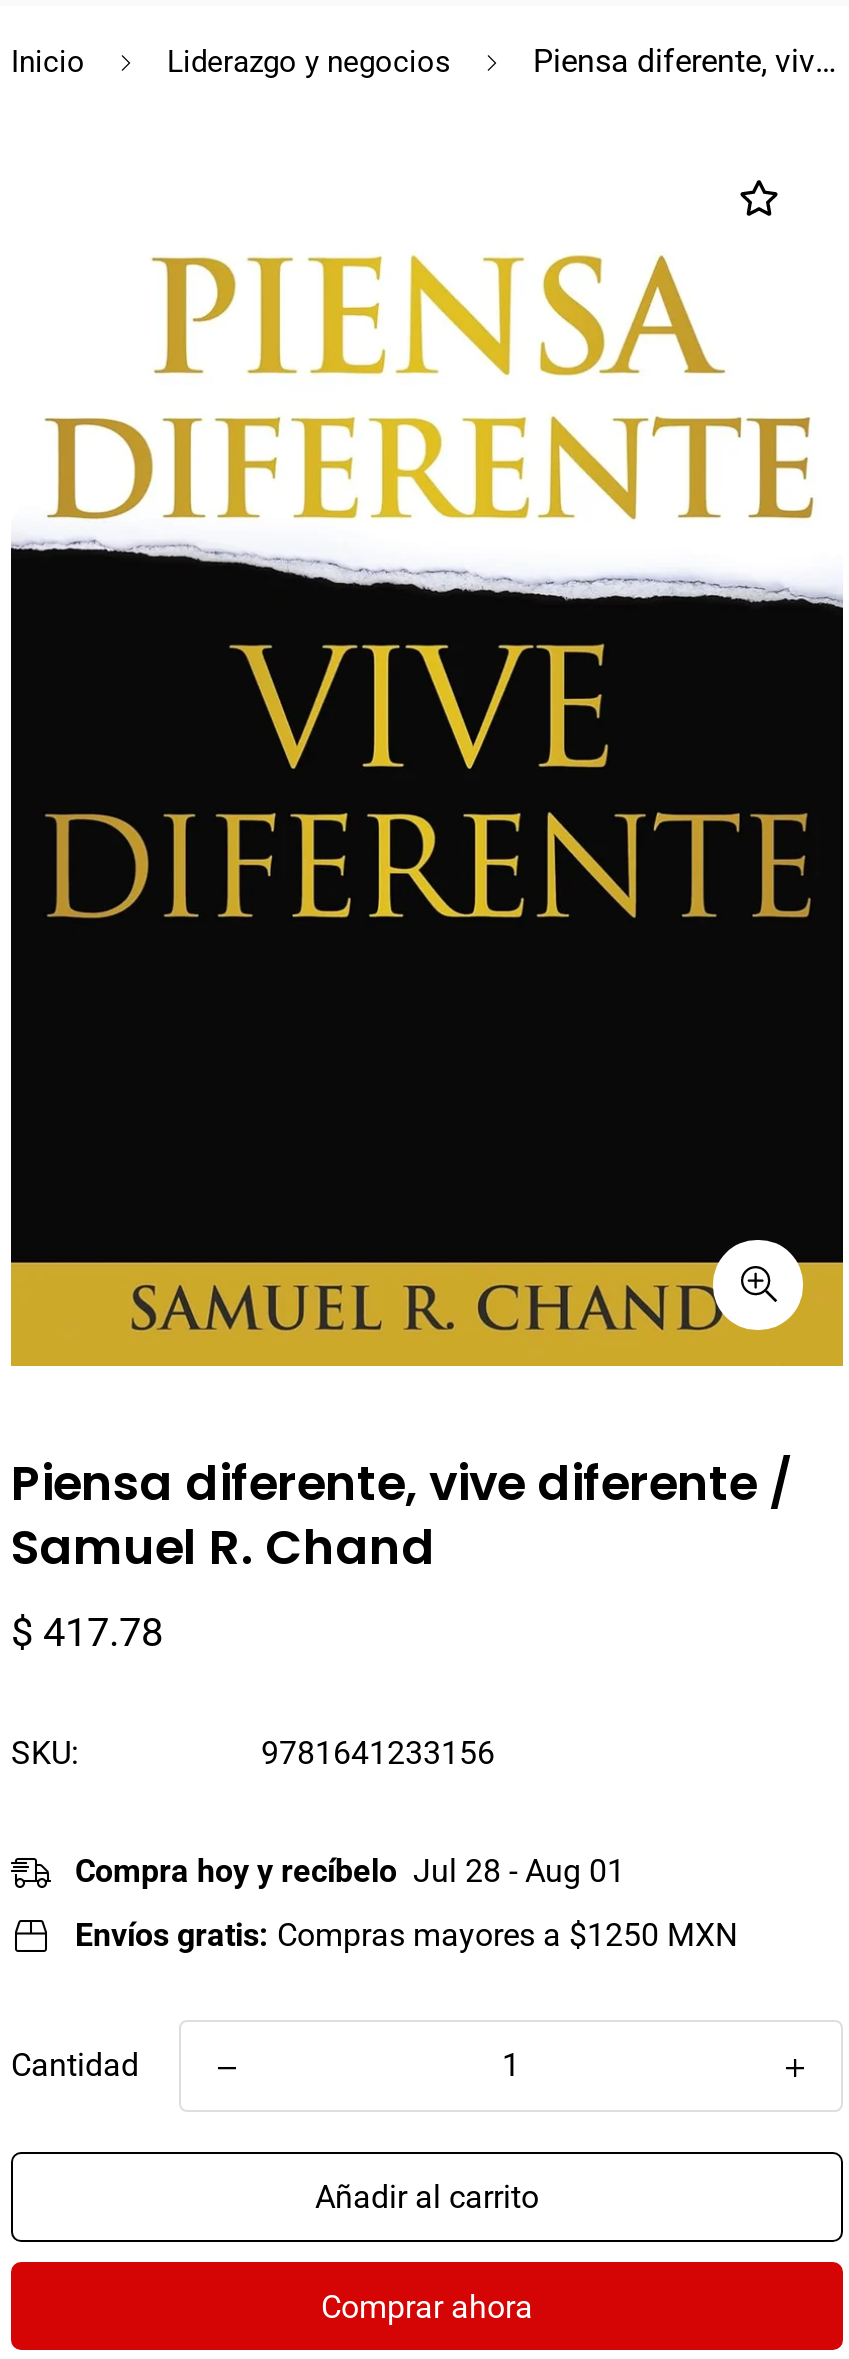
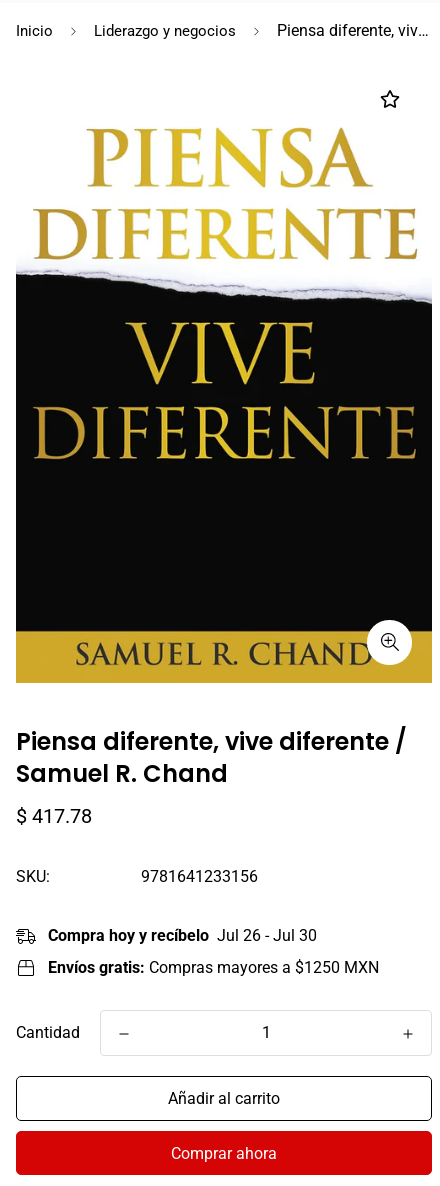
- Compra hoy y recíbelo Jul 28 - Aug 01
+ Compra hoy y recíbelo Jul 26 - Jul 30
